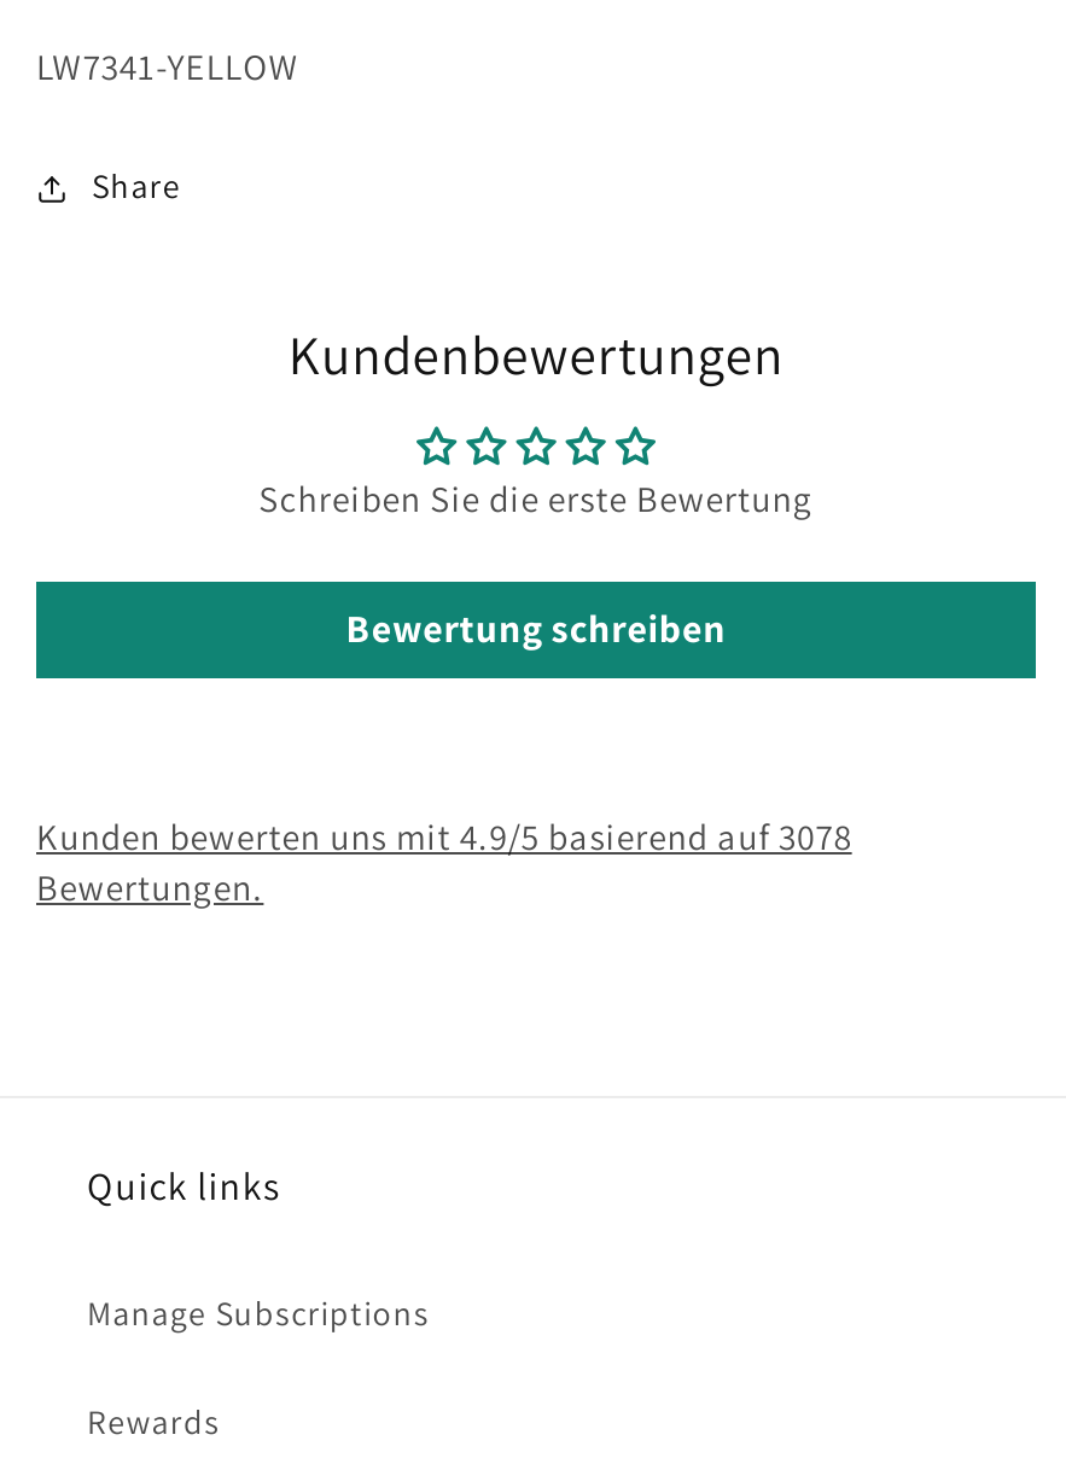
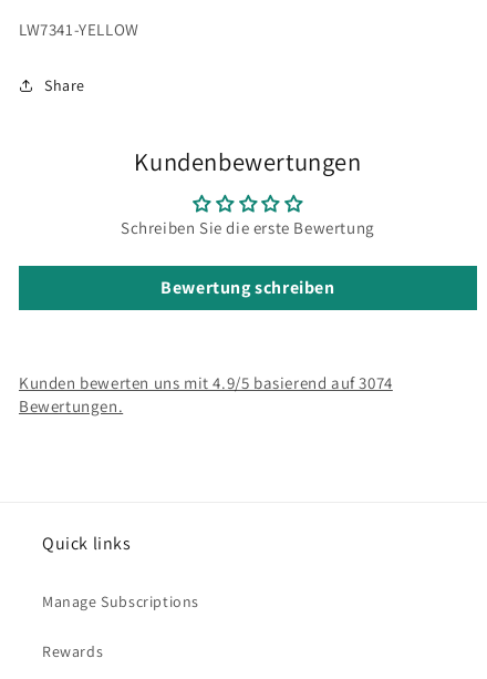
- Kunden bewerten uns mit 4.9/5 basierend auf 3078
+ Kunden bewerten uns mit 4.9/5 basierend auf 3074
